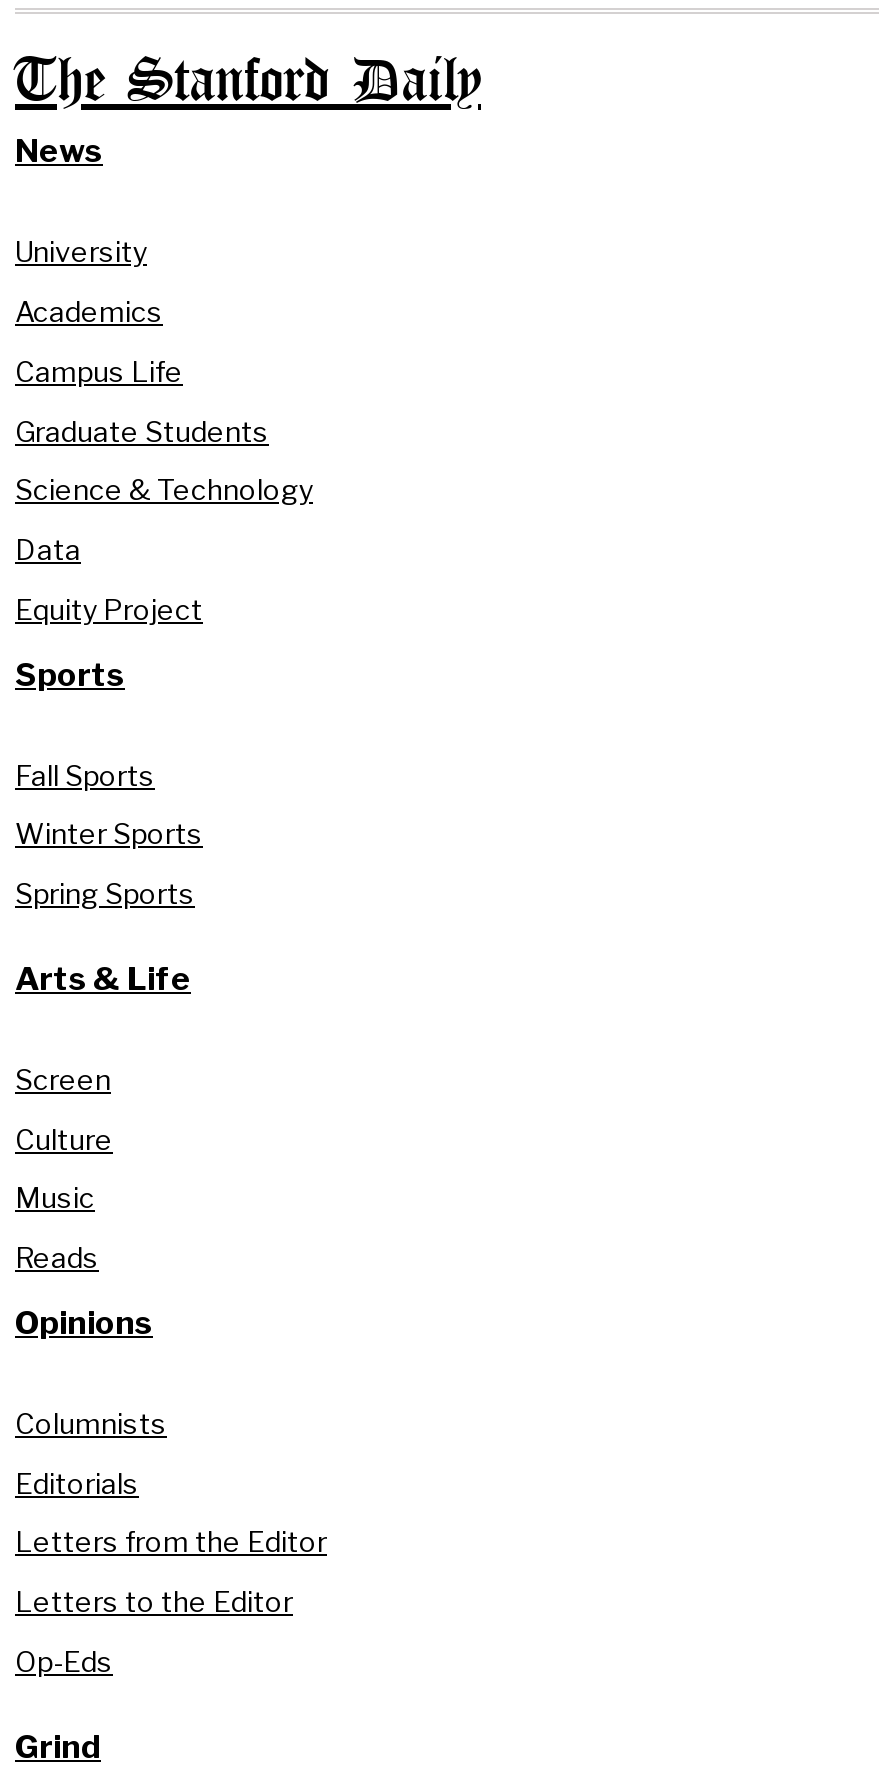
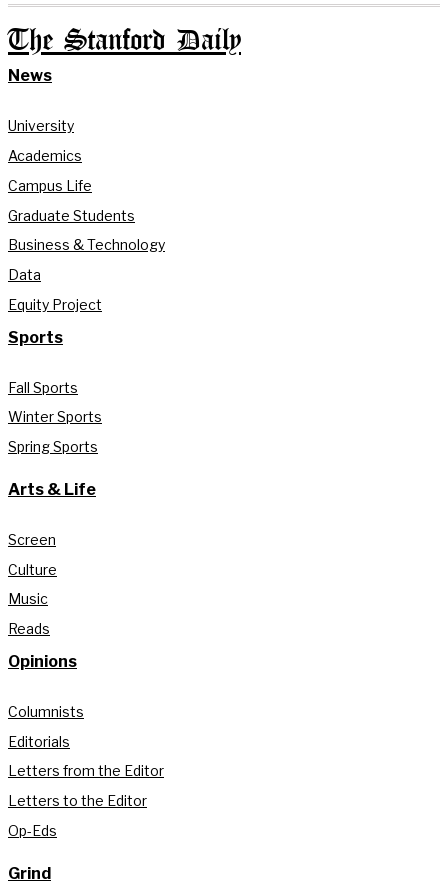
- Science & Technology
+ Business & Technology
